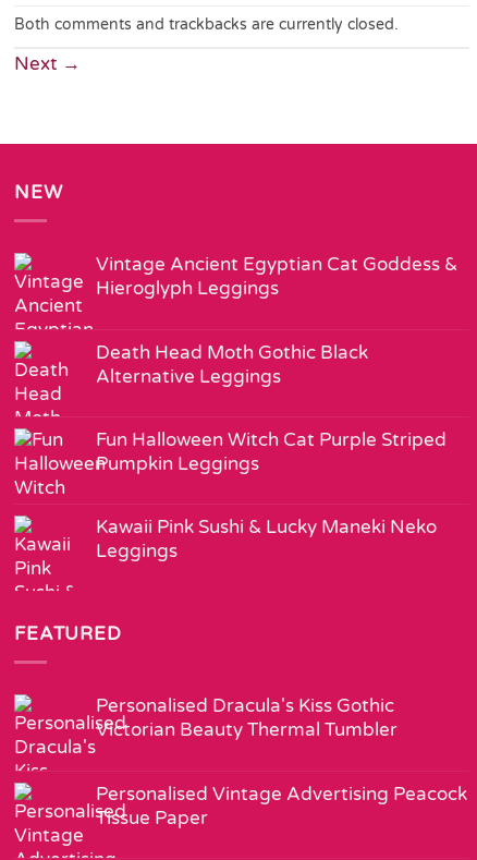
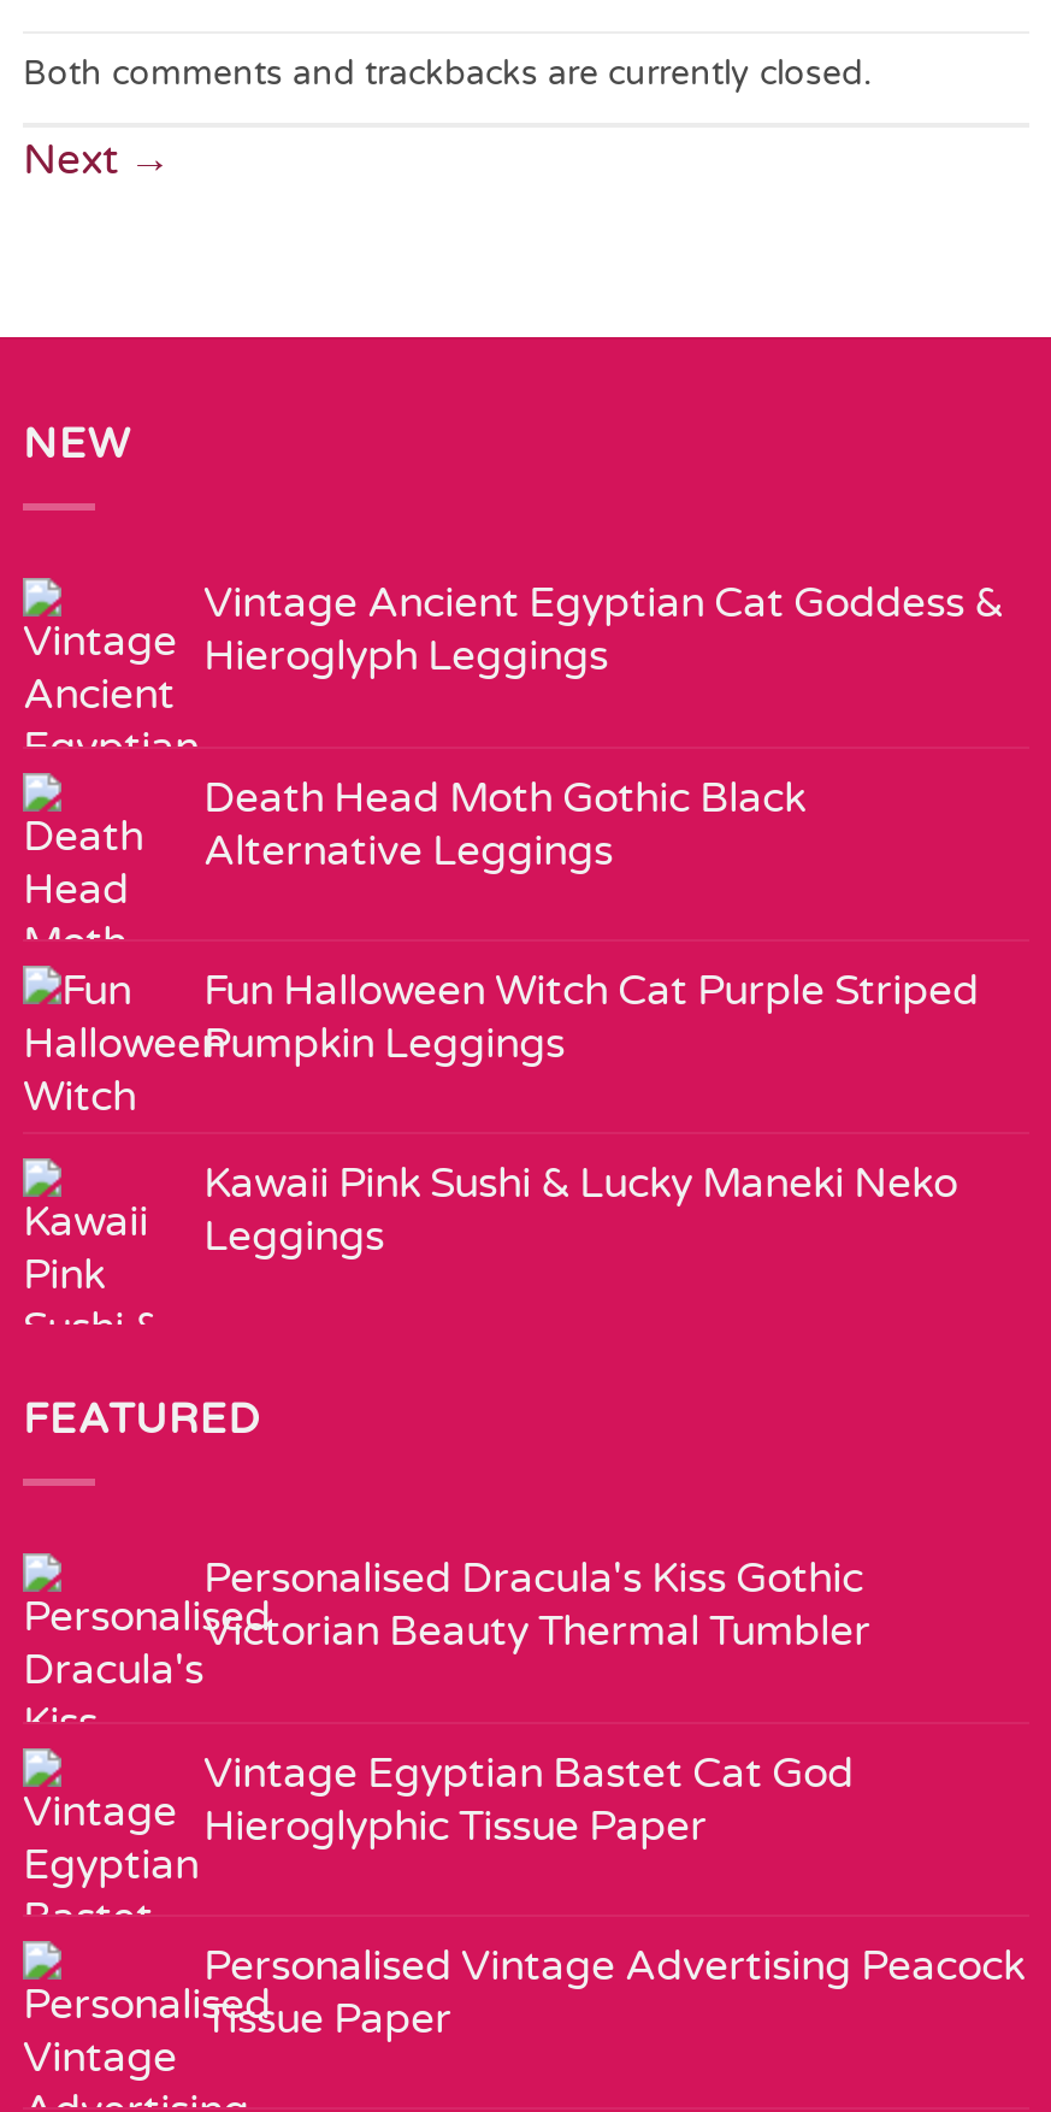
+ Vintage Egyptian Bastet Cat God
+ Hieroglyphic Tissue Paper
